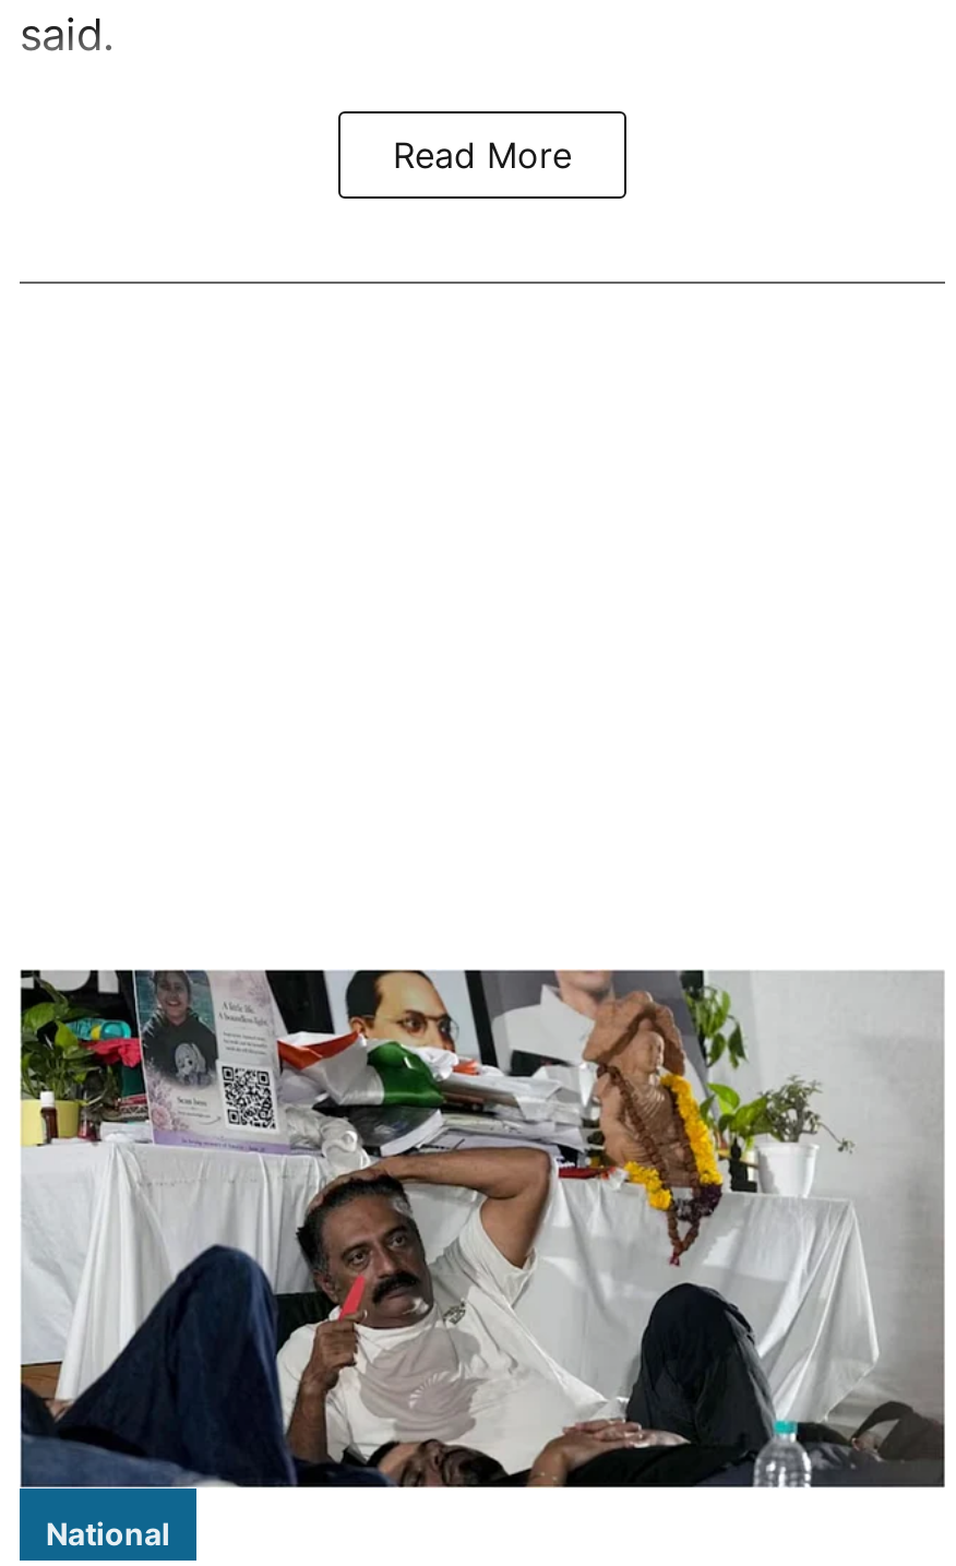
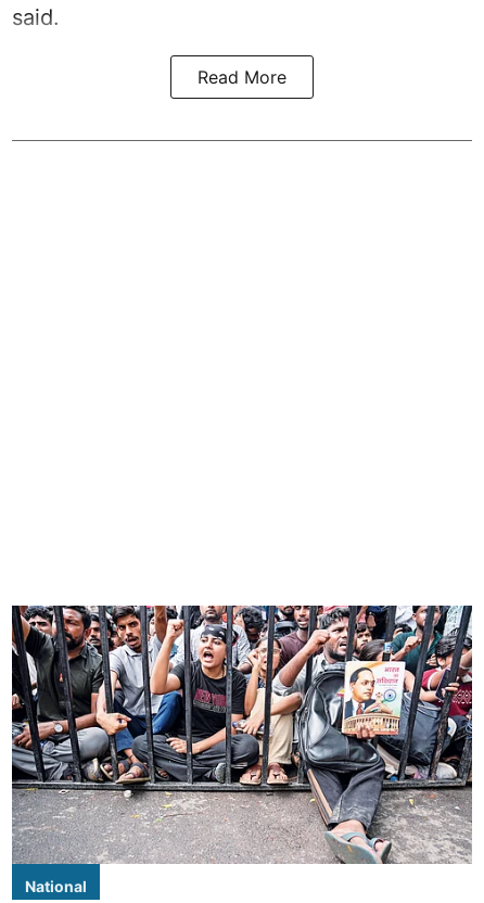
- [image]
+ [image]
